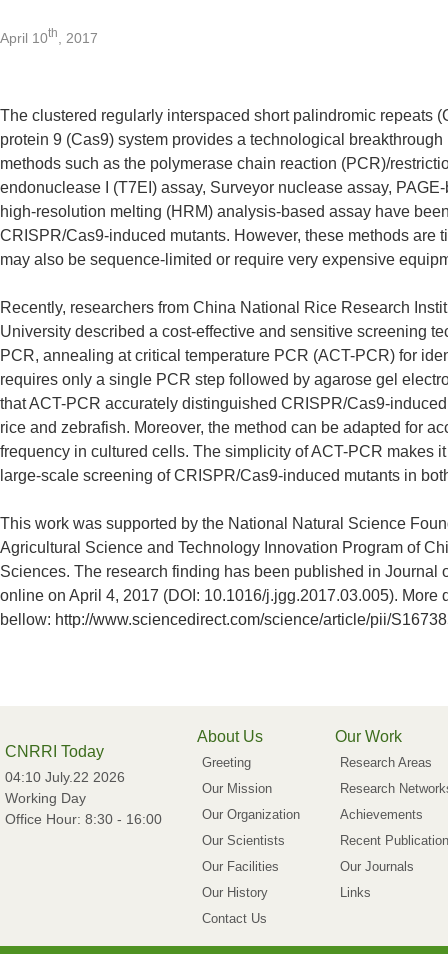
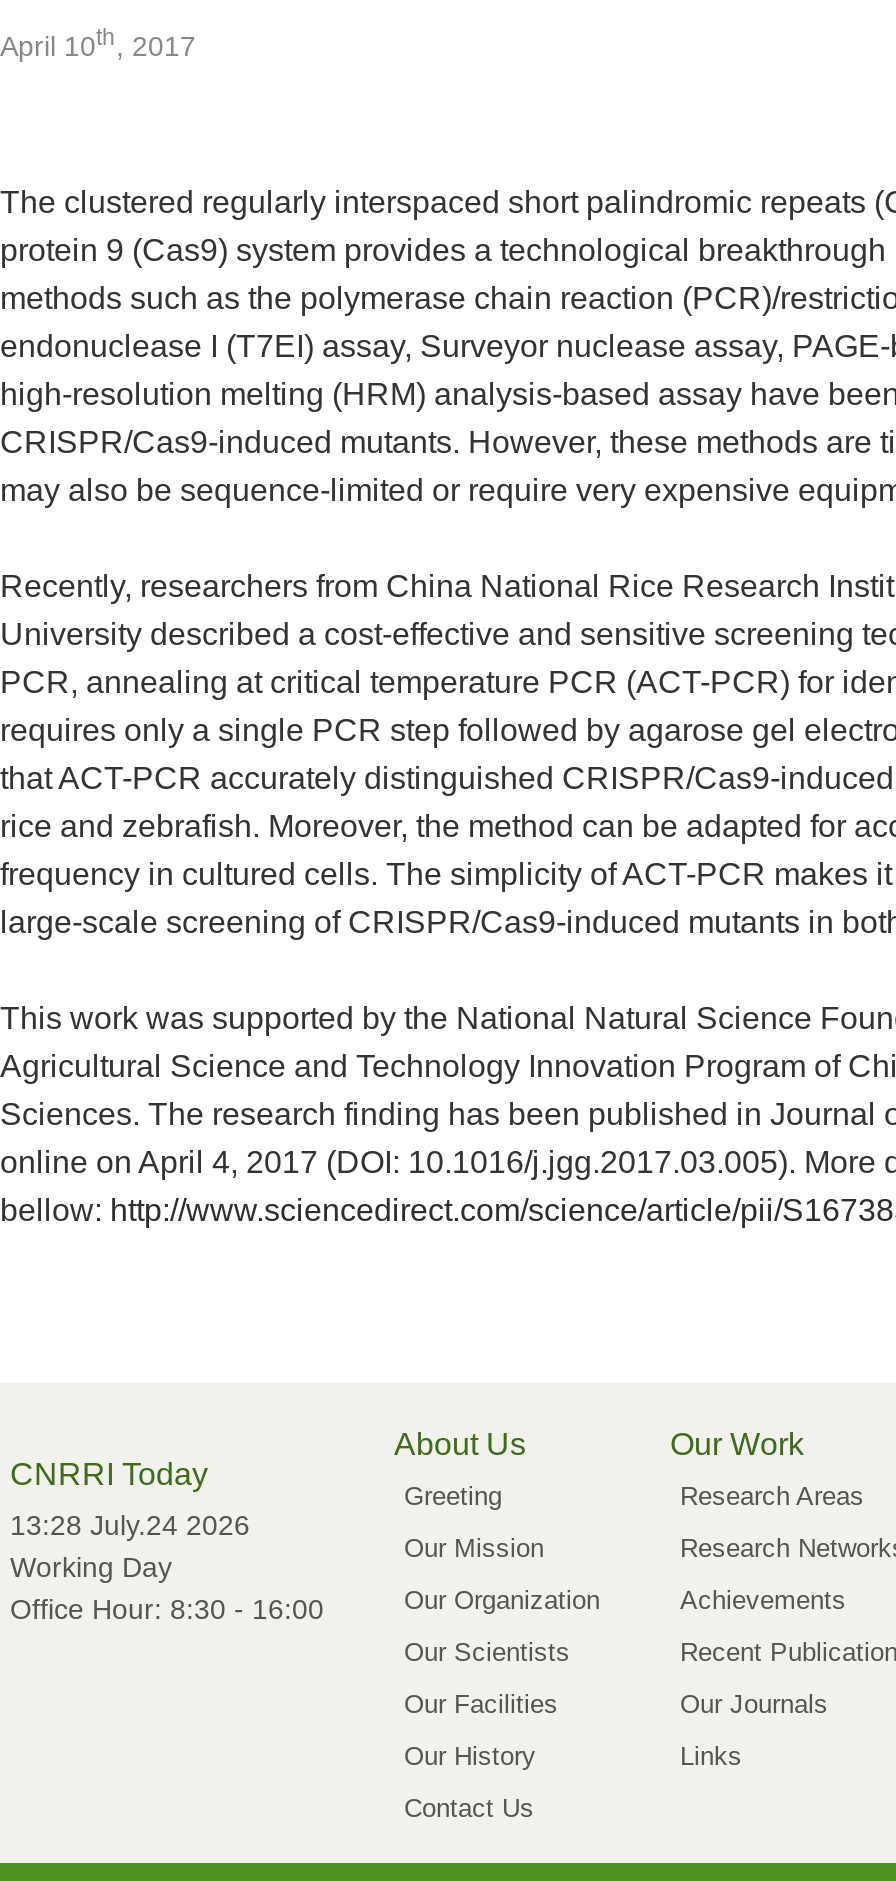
- 04:10 July.22 2026
+ 13:28 July.24 2026
